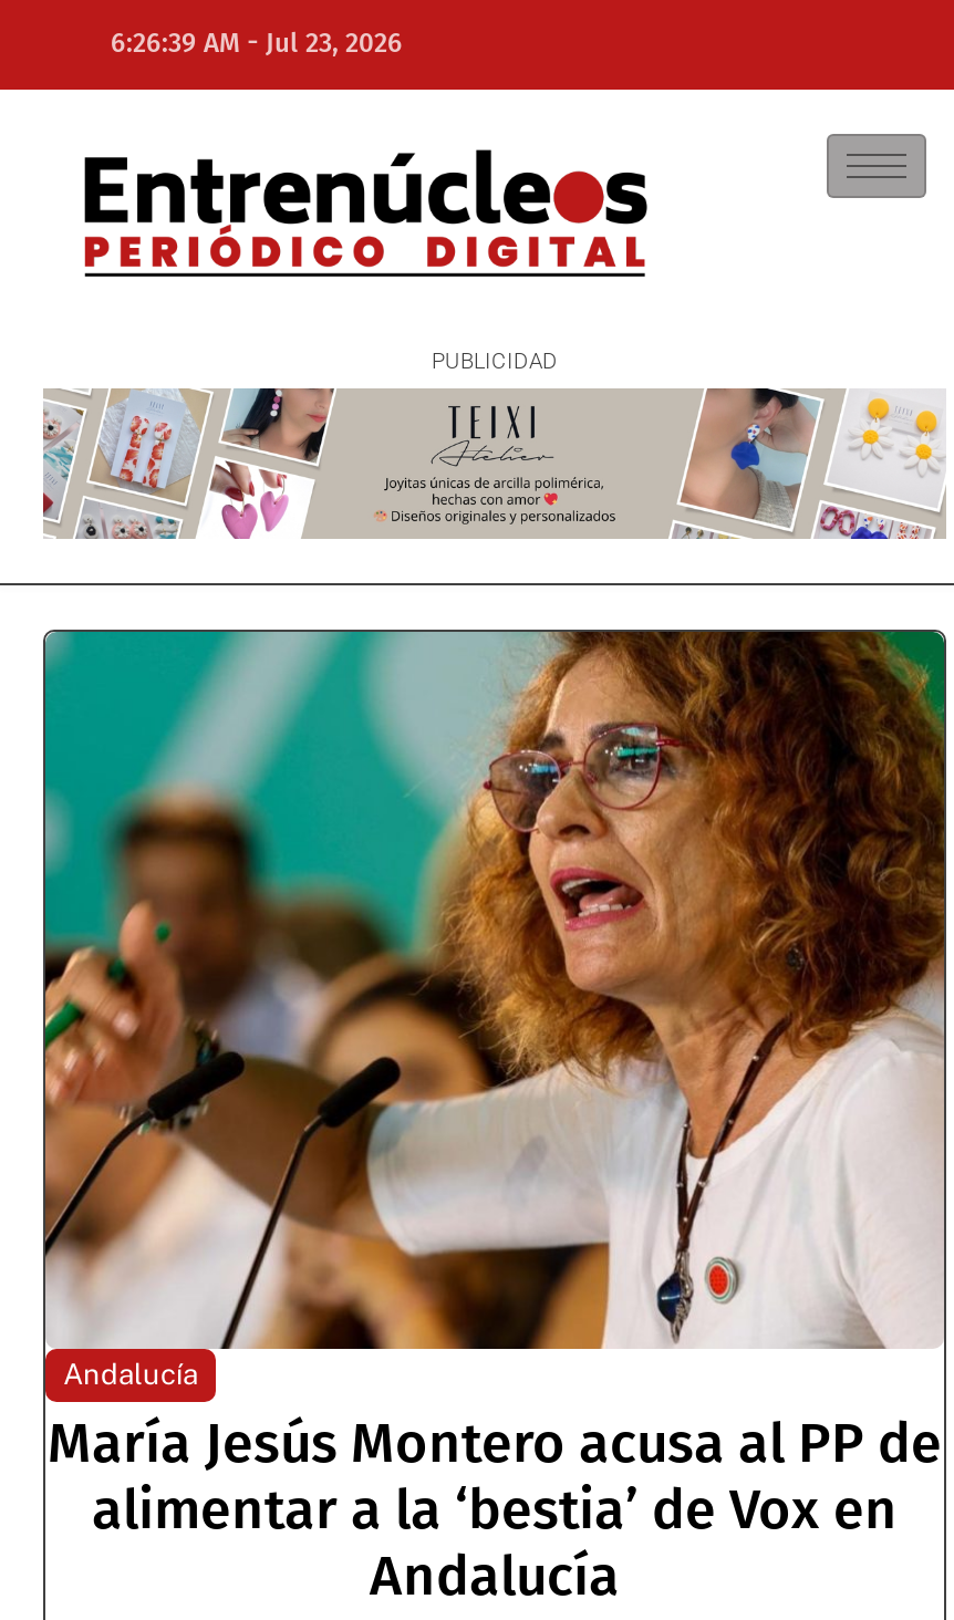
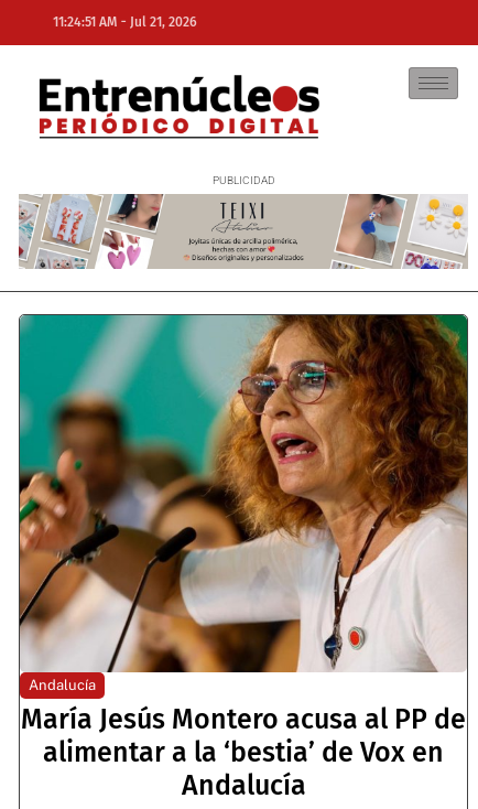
- 6:26:39 AM - Jul 23, 2026
+ 11:24:51 AM - Jul 21, 2026
